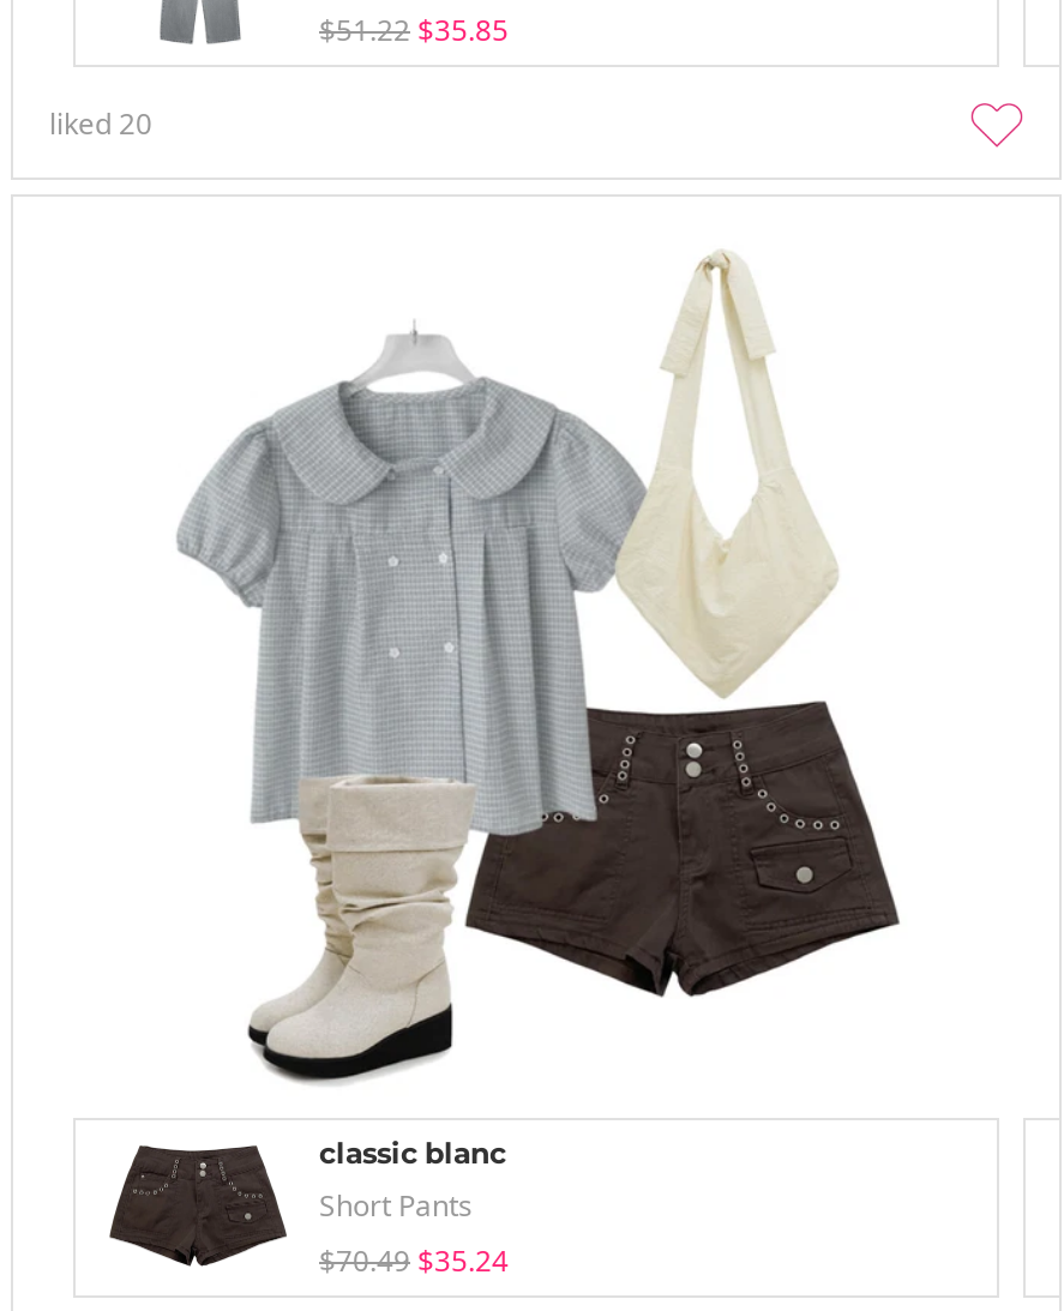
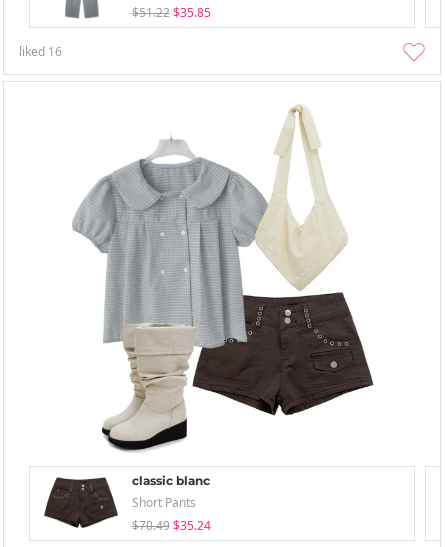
- liked 20
+ liked 16
